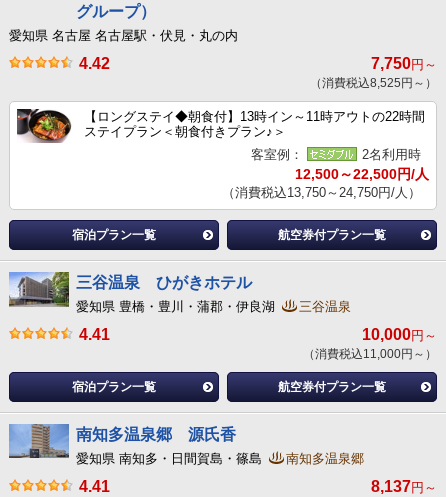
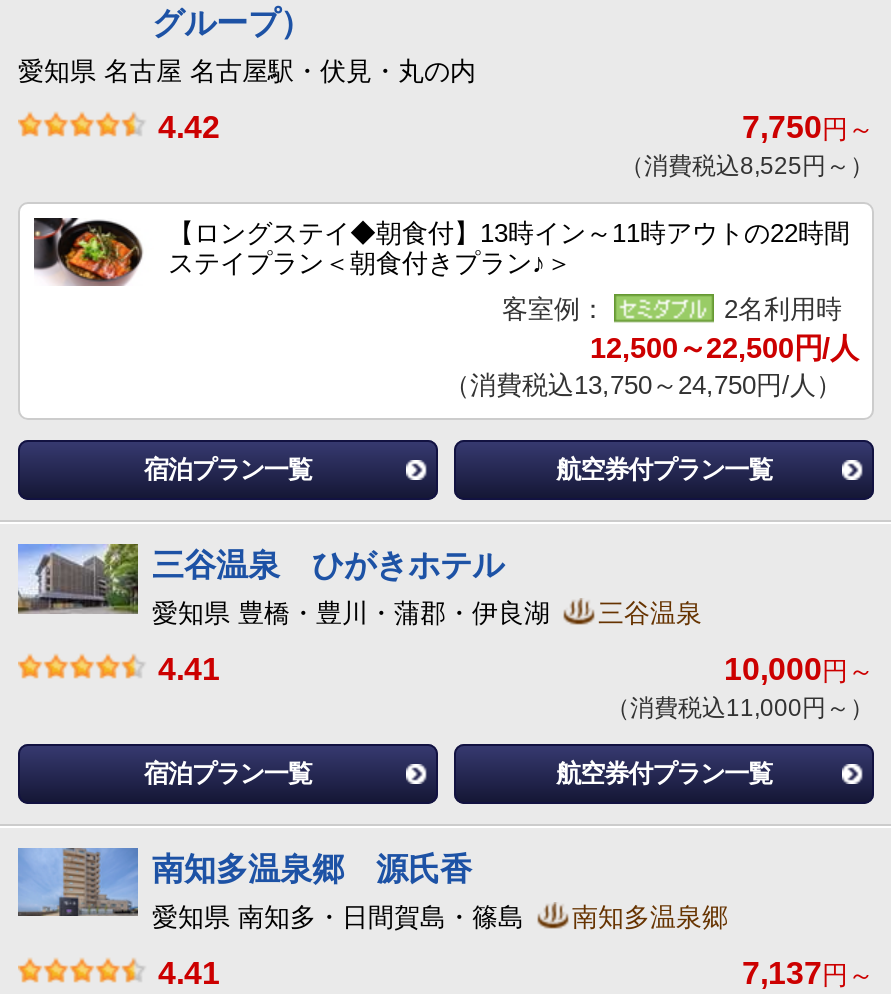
- 8,137円～
+ 7,137円～
